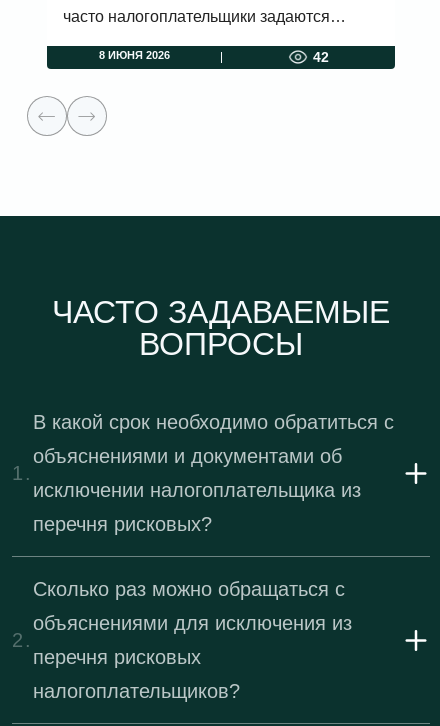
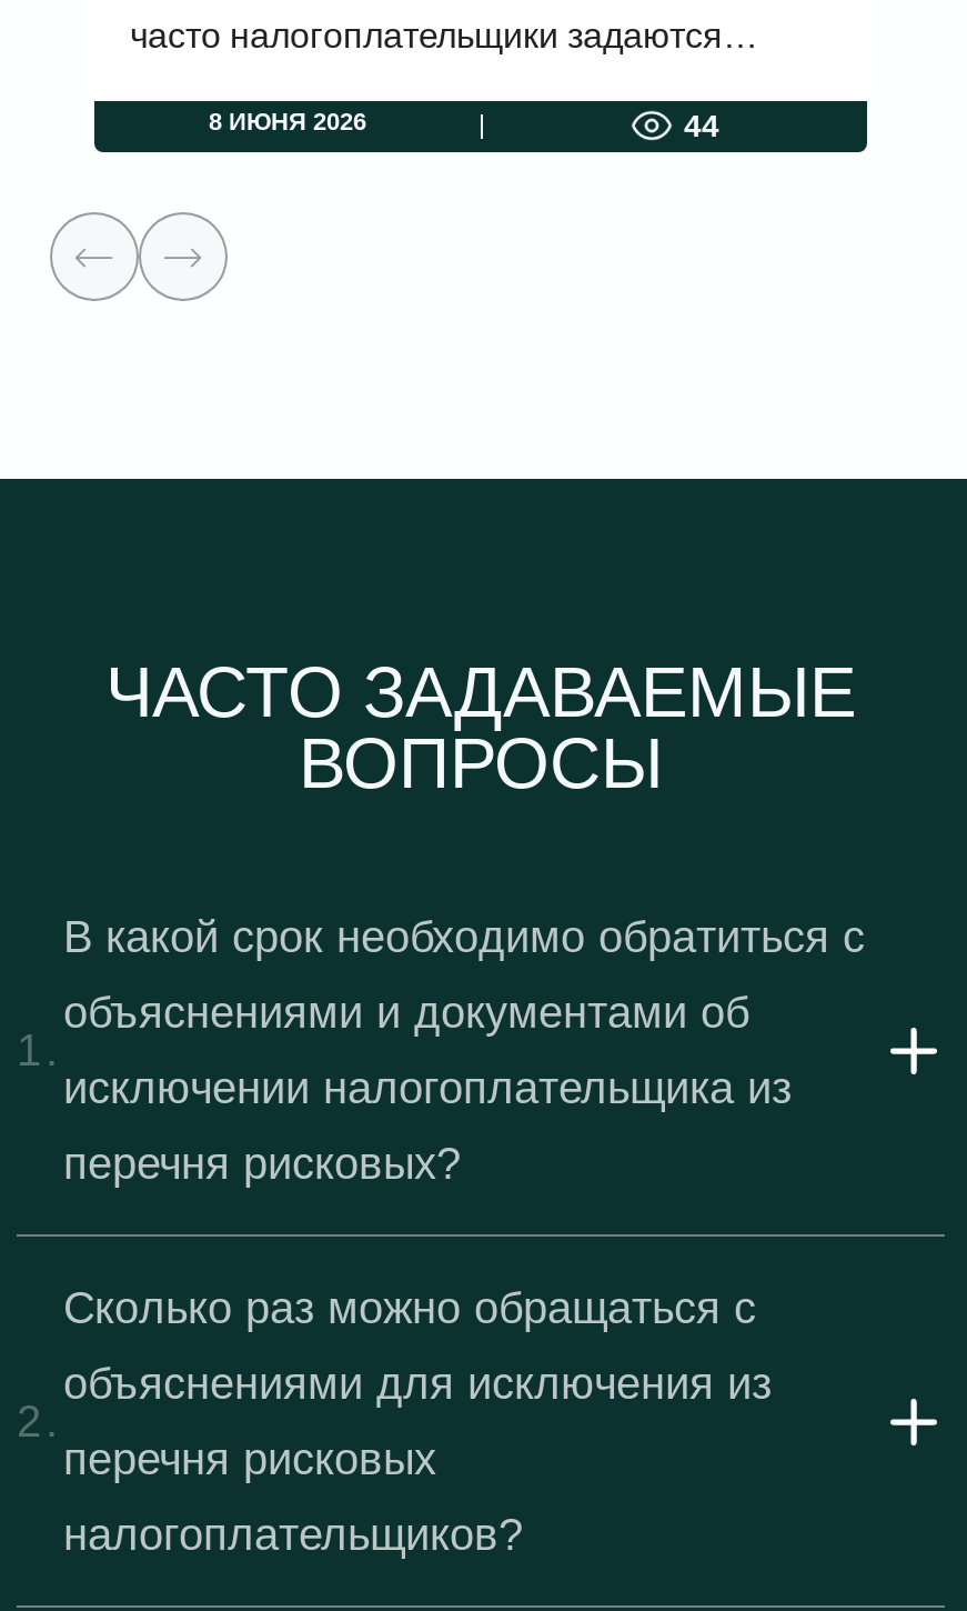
- 42
+ 44
